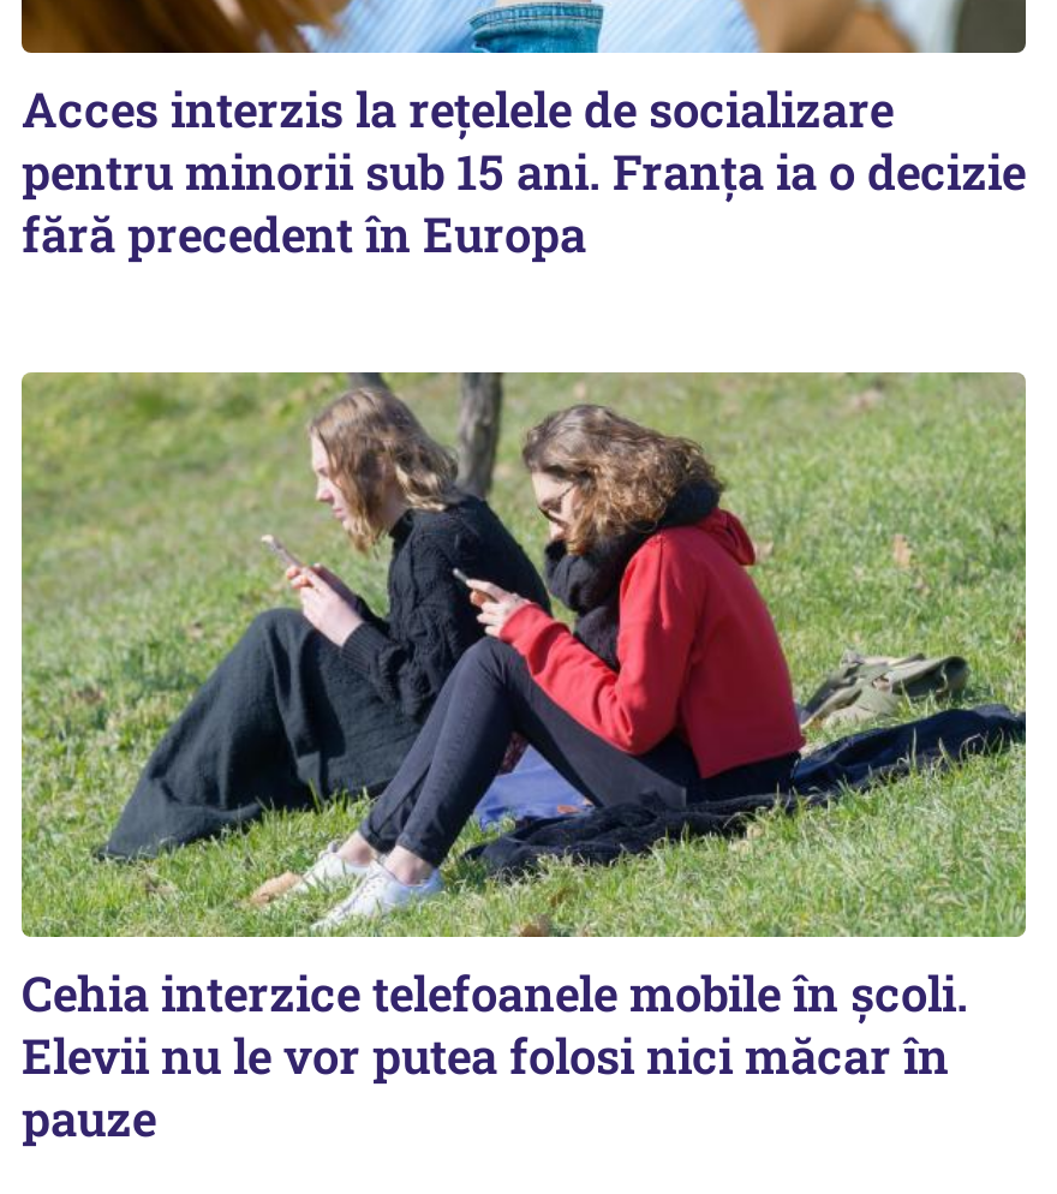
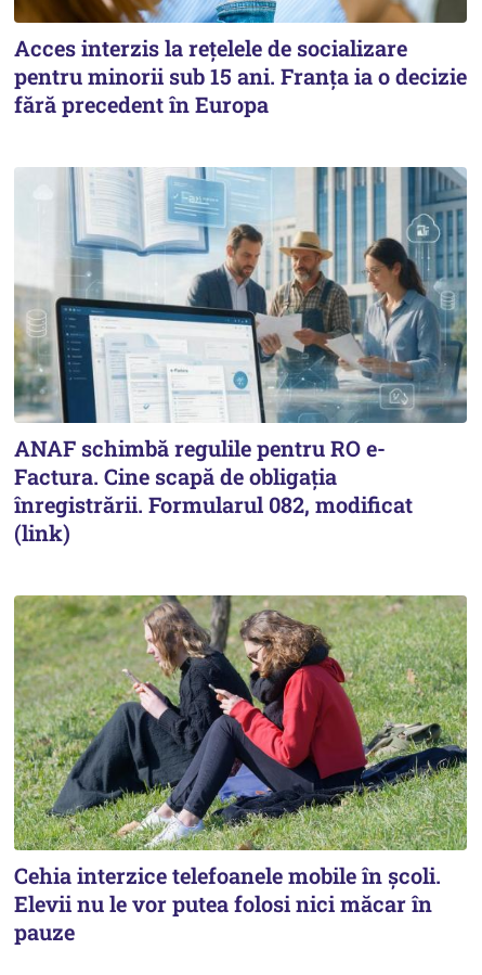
+ [image]
+ ANAF schimbă regulile pentru RO e-
+ Factura. Cine scapă de obligația
+ înregistrării. Formularul 082, modificat
+ (link)
